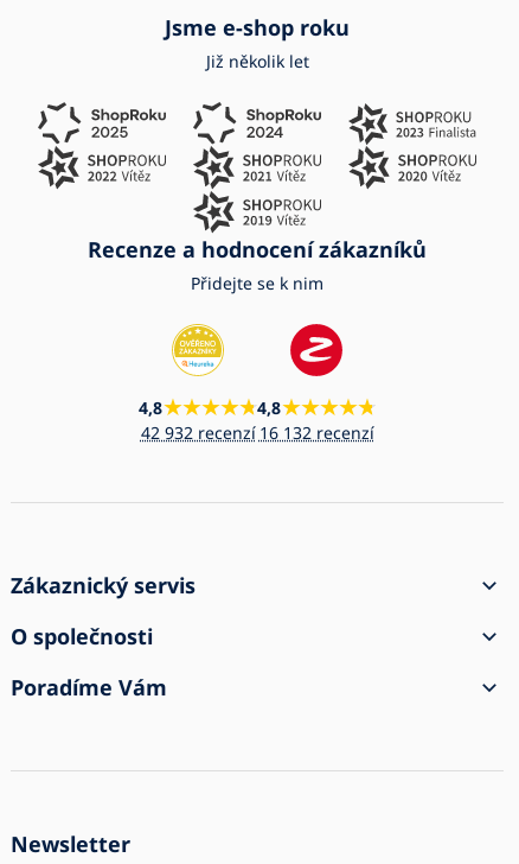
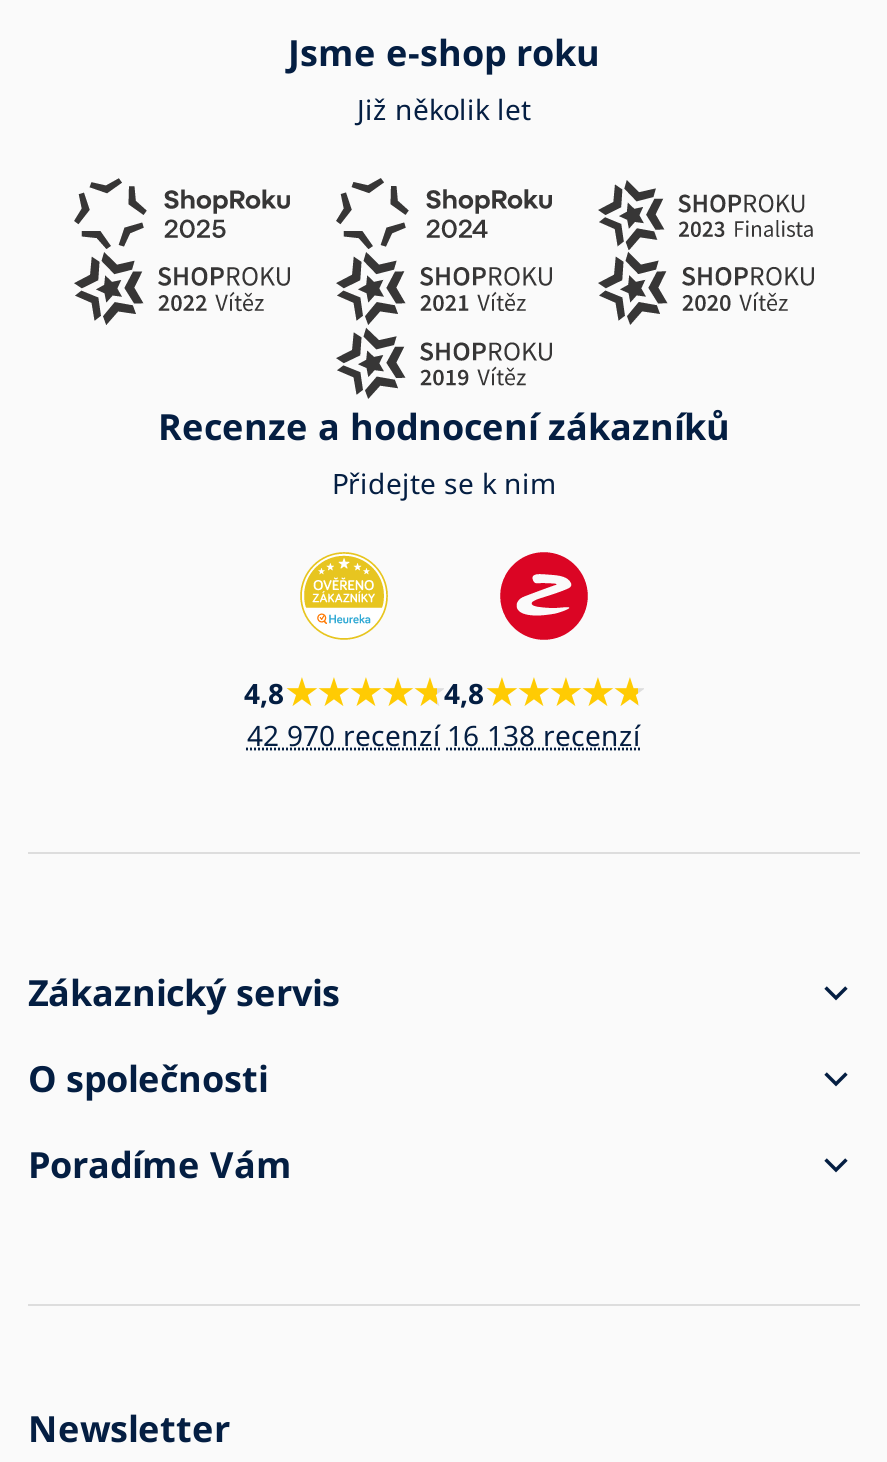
- 42 932 recenzí
+ 42 970 recenzí

- 16 132 recenzí
+ 16 138 recenzí
